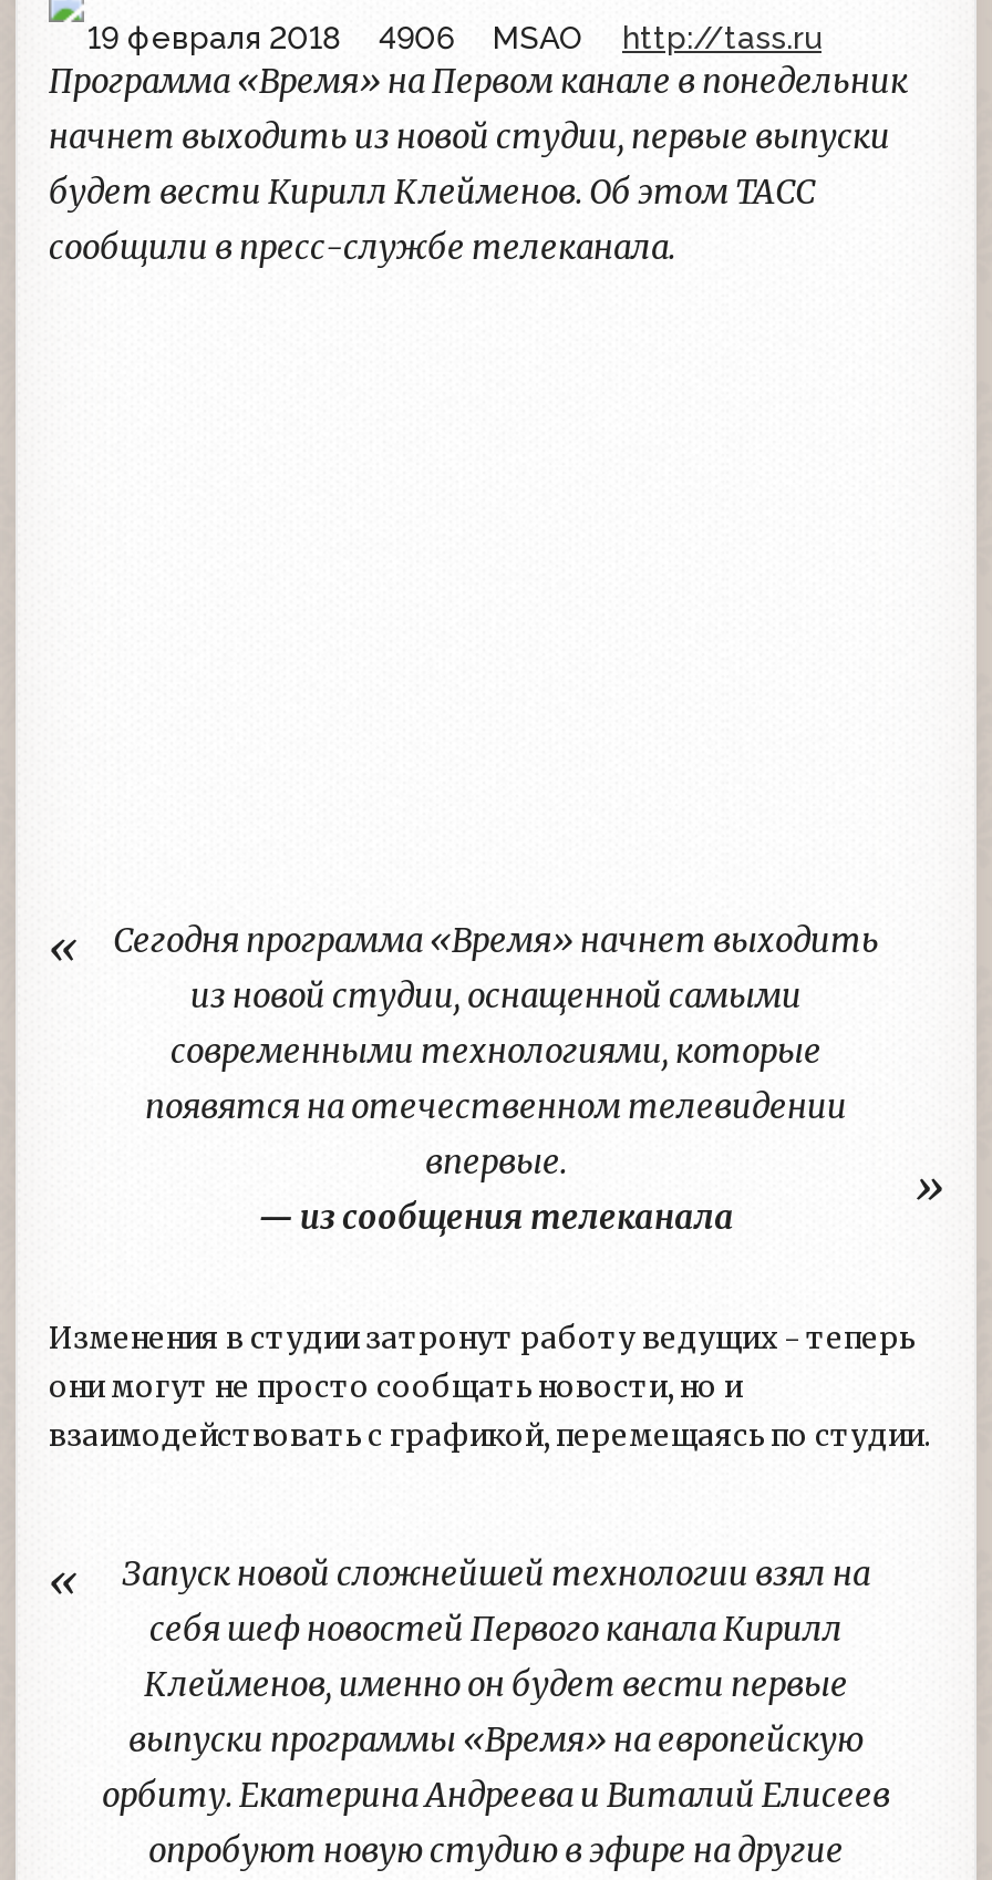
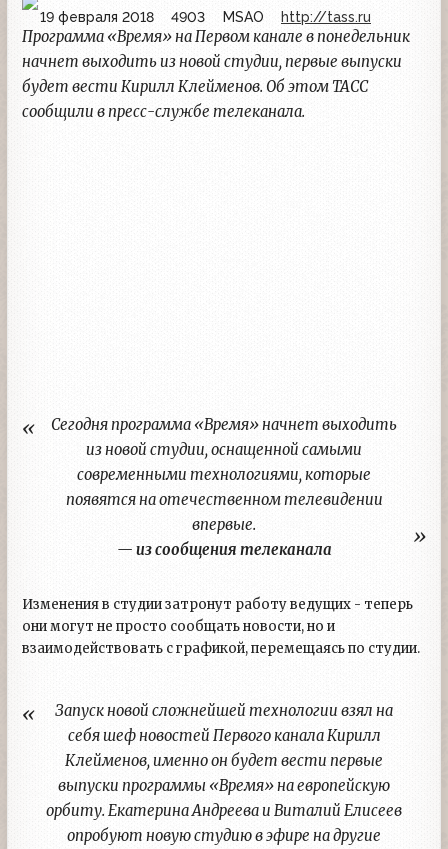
- 19 февраля 2018 4906 MSAO http://tass.ru
+ 19 февраля 2018 4903 MSAO http://tass.ru
